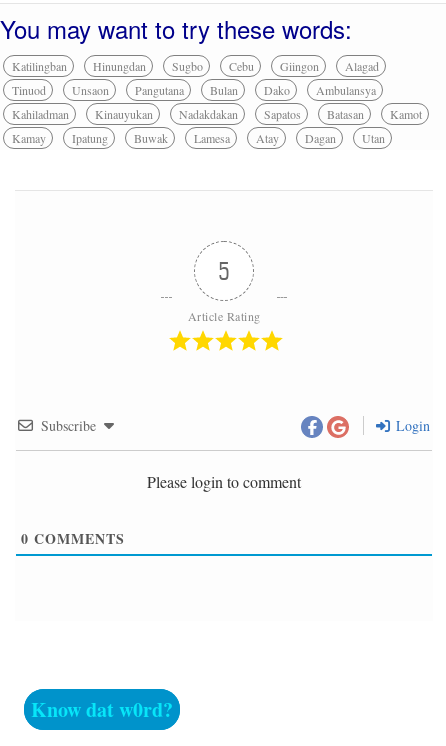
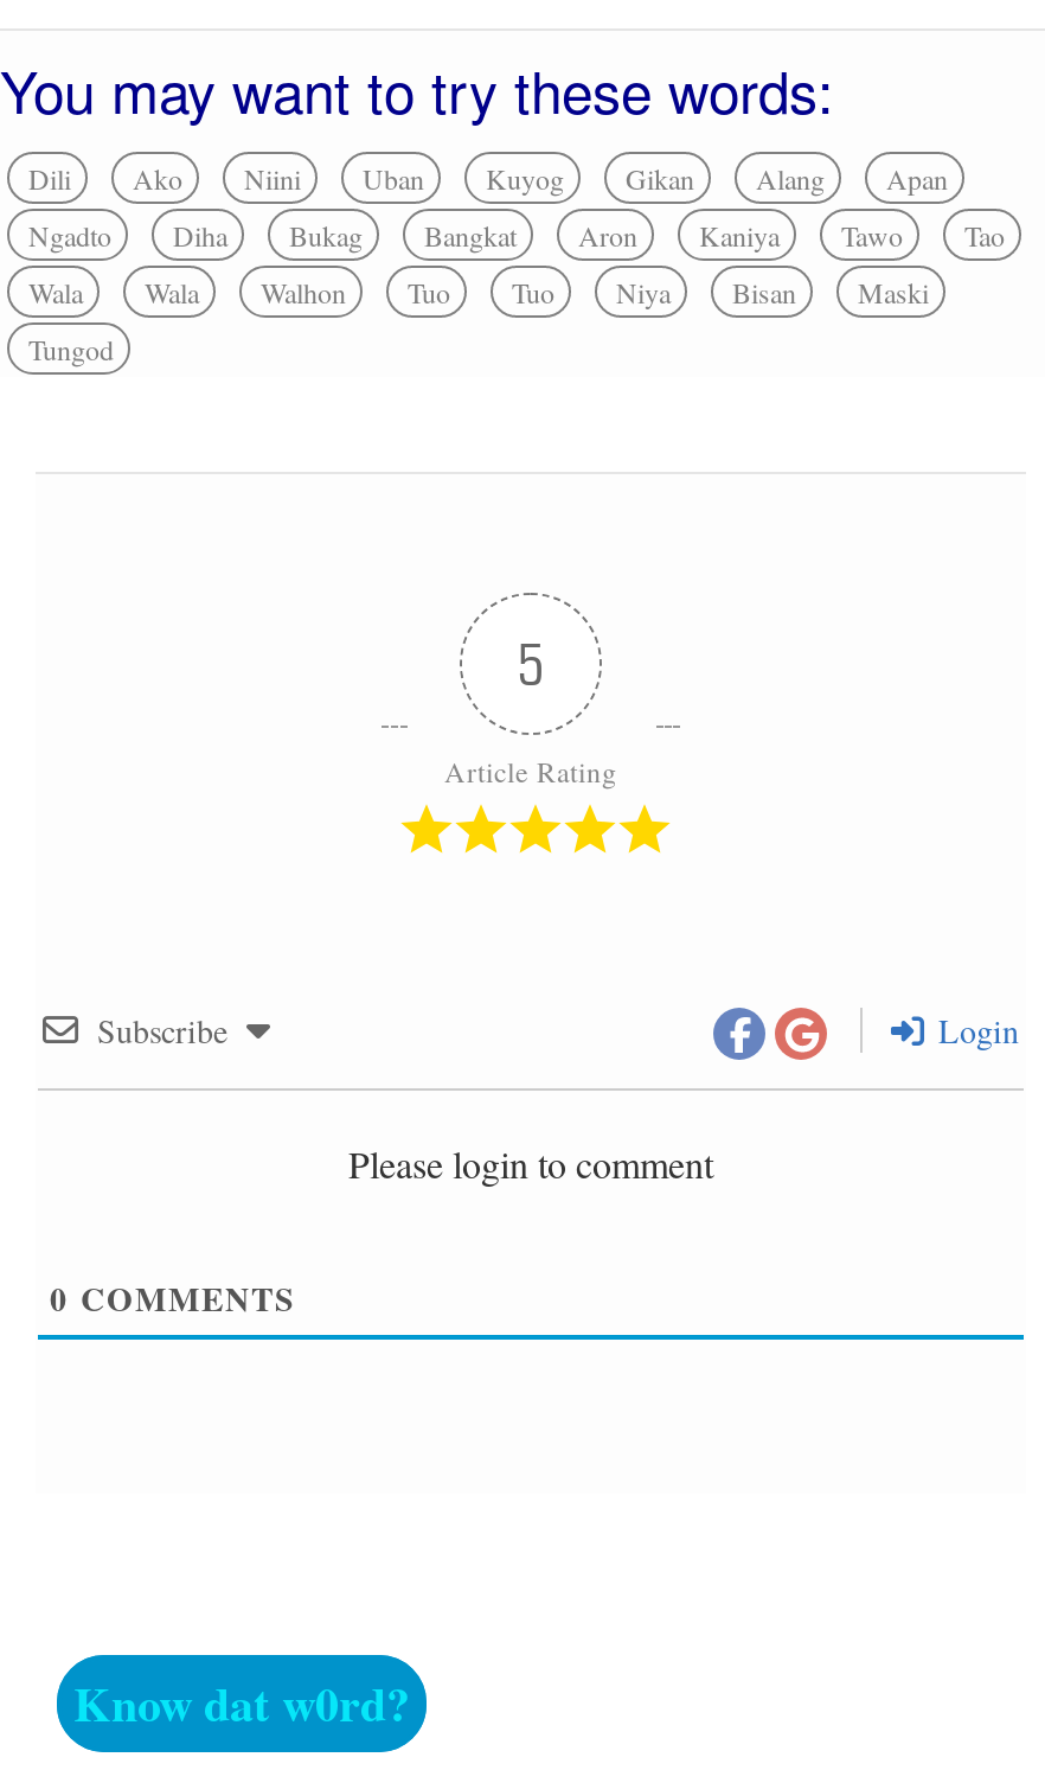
- Katilingban
- Hinungdan
- Sugbo
- Cebu
- Giingon
- Alagad
+ Dili
+ Ako
+ Niini
+ Uban
+ Kuyog
+ Gikan
+ Alang
+ Apan

- Tinuod
- Unsaon
- Pangutana
- Bulan
- Dako
- Ambulansya
+ Ngadto
+ Diha
+ Bukag
+ Bangkat
+ Aron
+ Kaniya
+ Tawo
+ Tao

- Kahiladman
- Kinauyukan
- Nadakdakan
- Sapatos
- Batasan
- Kamot
+ Wala
+ Wala
+ Walhon
+ Tuo
+ Tuo
+ Niya
+ Bisan
+ Maski

- Kamay
- Ipatung
- Buwak
- Lamesa
- Atay
- Dagan
- Utan
+ Tungod
